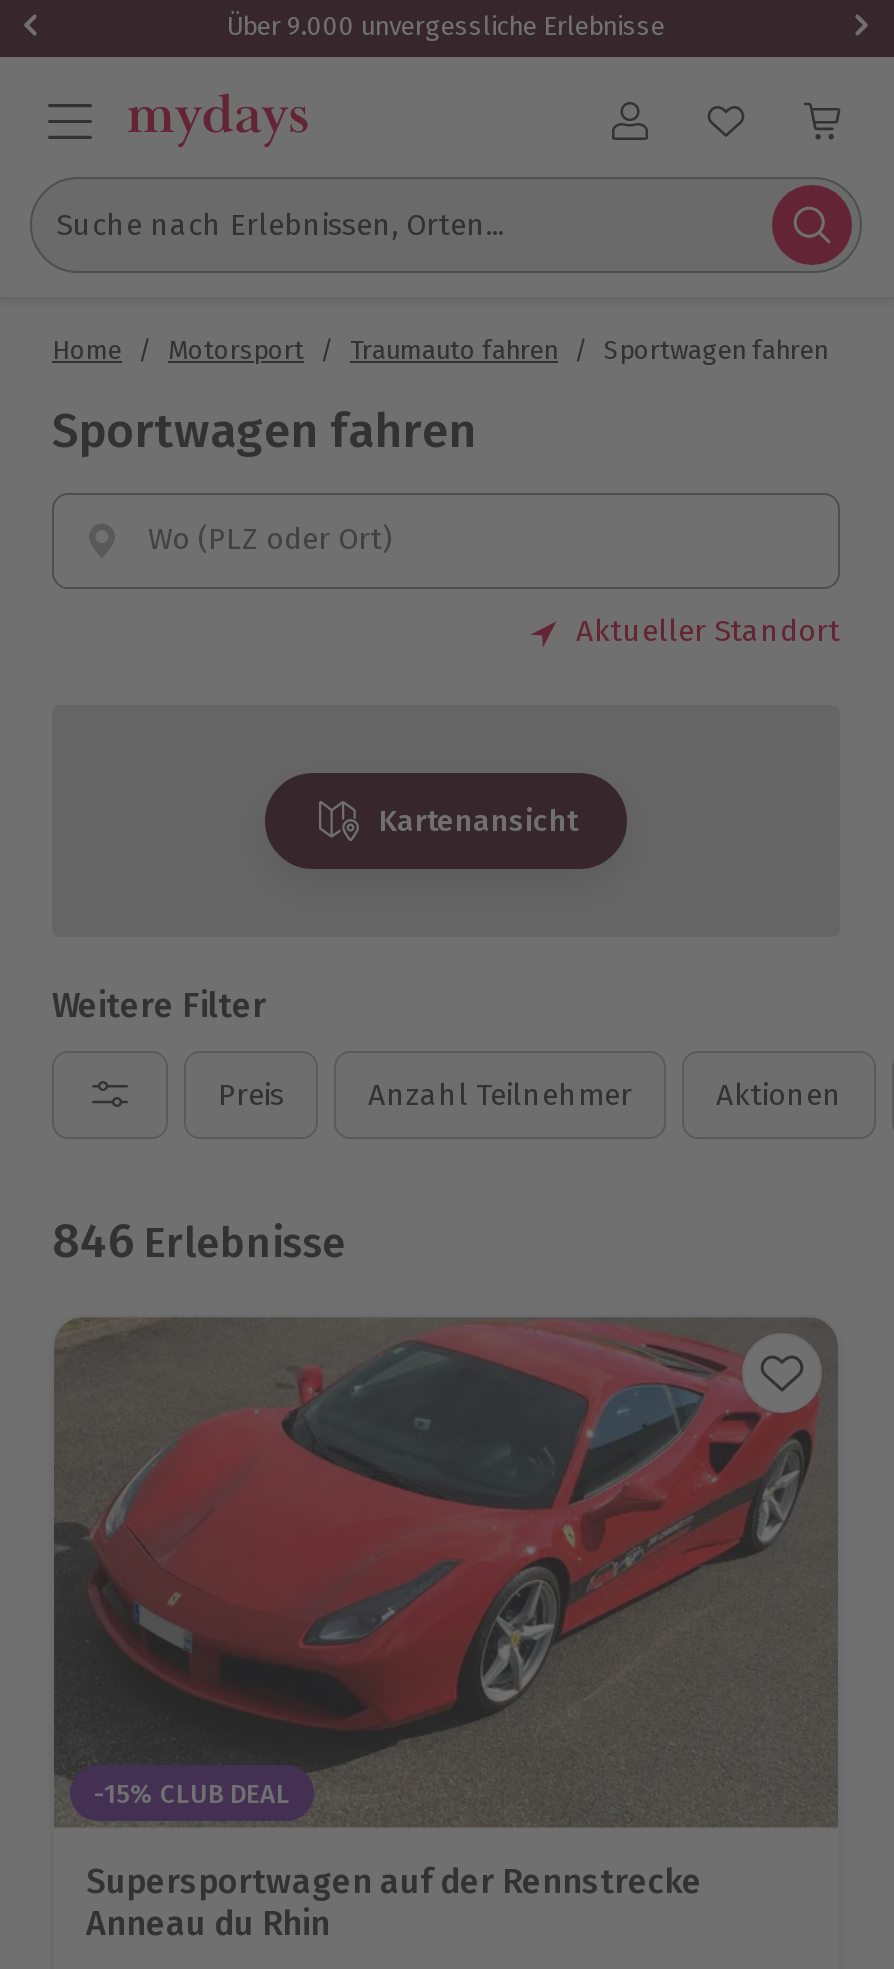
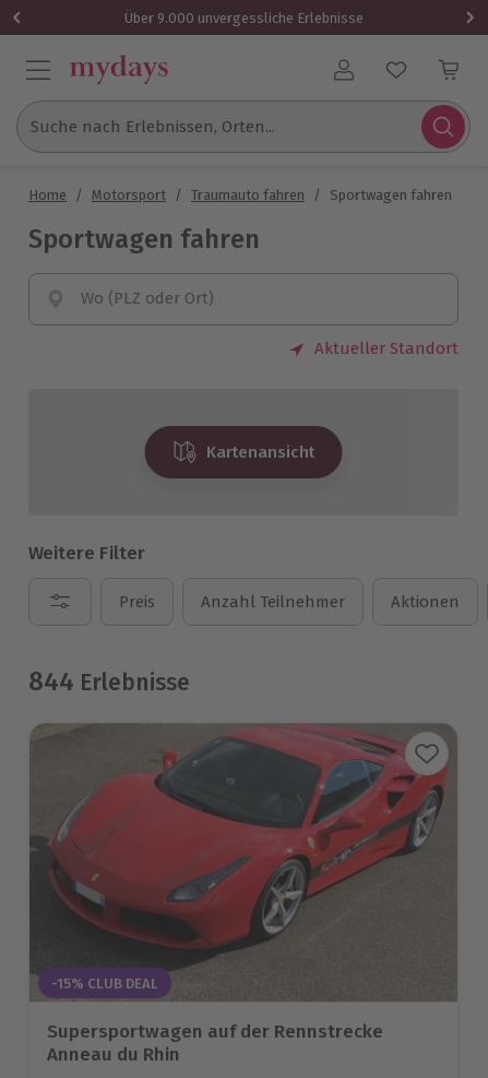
- 846 Erlebnisse
+ 844 Erlebnisse
